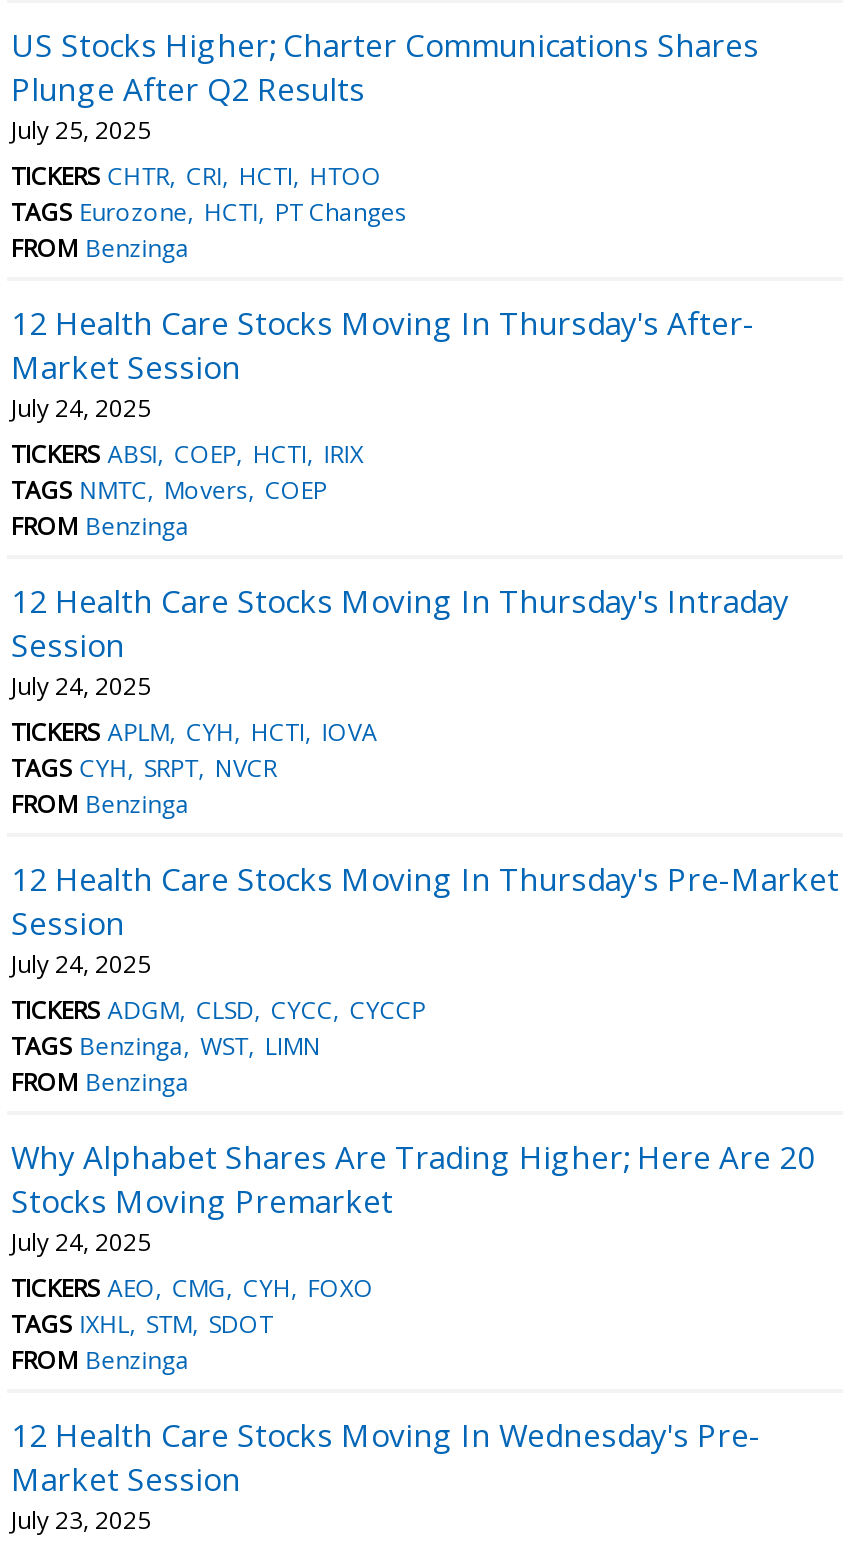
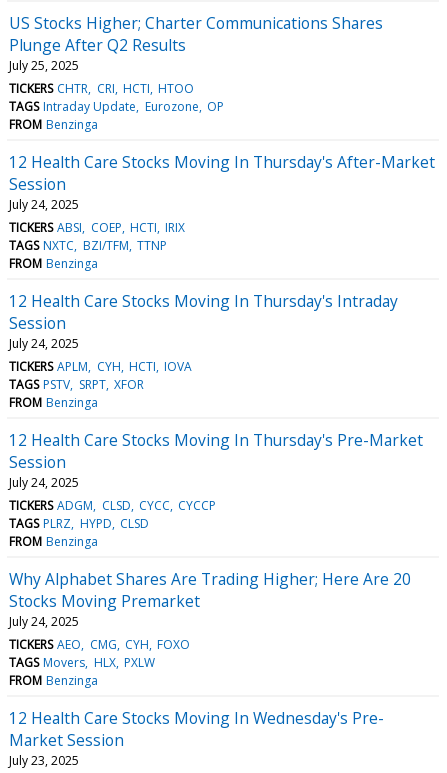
- TAGS Eurozone HCTI PT Changes
+ TAGS Intraday Update Eurozone OP

- TAGS NMTC Movers COEP
+ TAGS NXTC BZI/TFM TTNP

- TAGS CYH SRPT NVCR
+ TAGS PSTV SRPT XFOR

- TAGS Benzinga WST LIMN
+ TAGS PLRZ HYPD CLSD

- TAGS IXHL STM SDOT
+ TAGS Movers HLX PXLW
